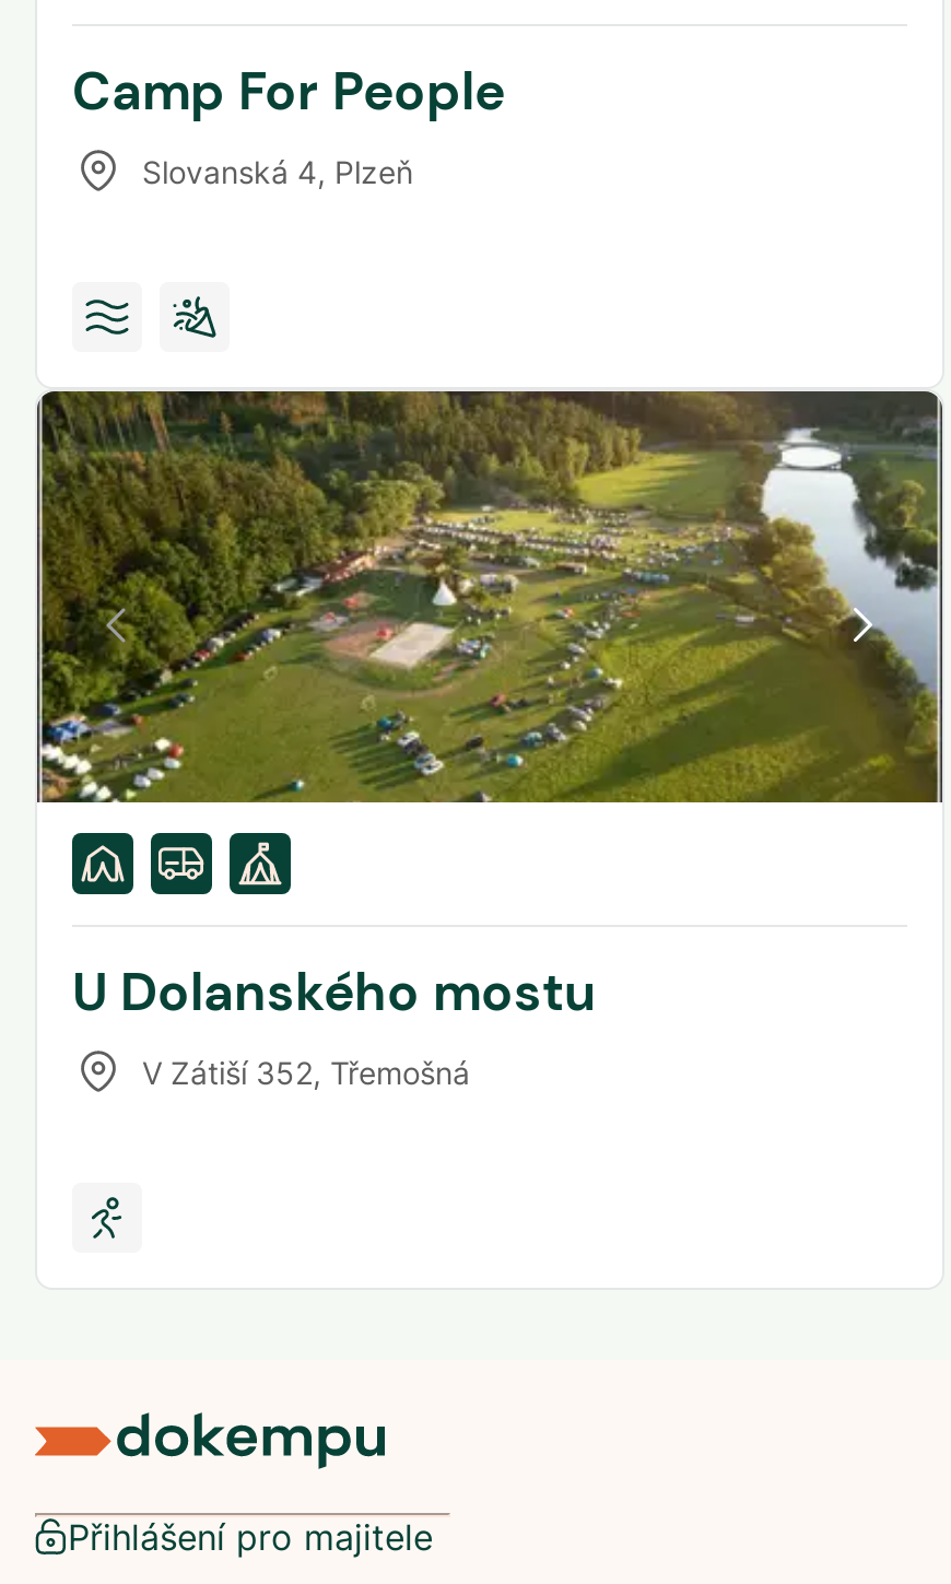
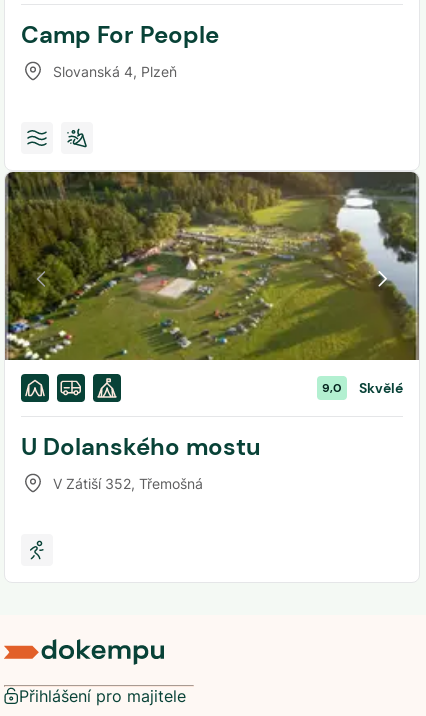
+ 9,0
+ Skvělé
